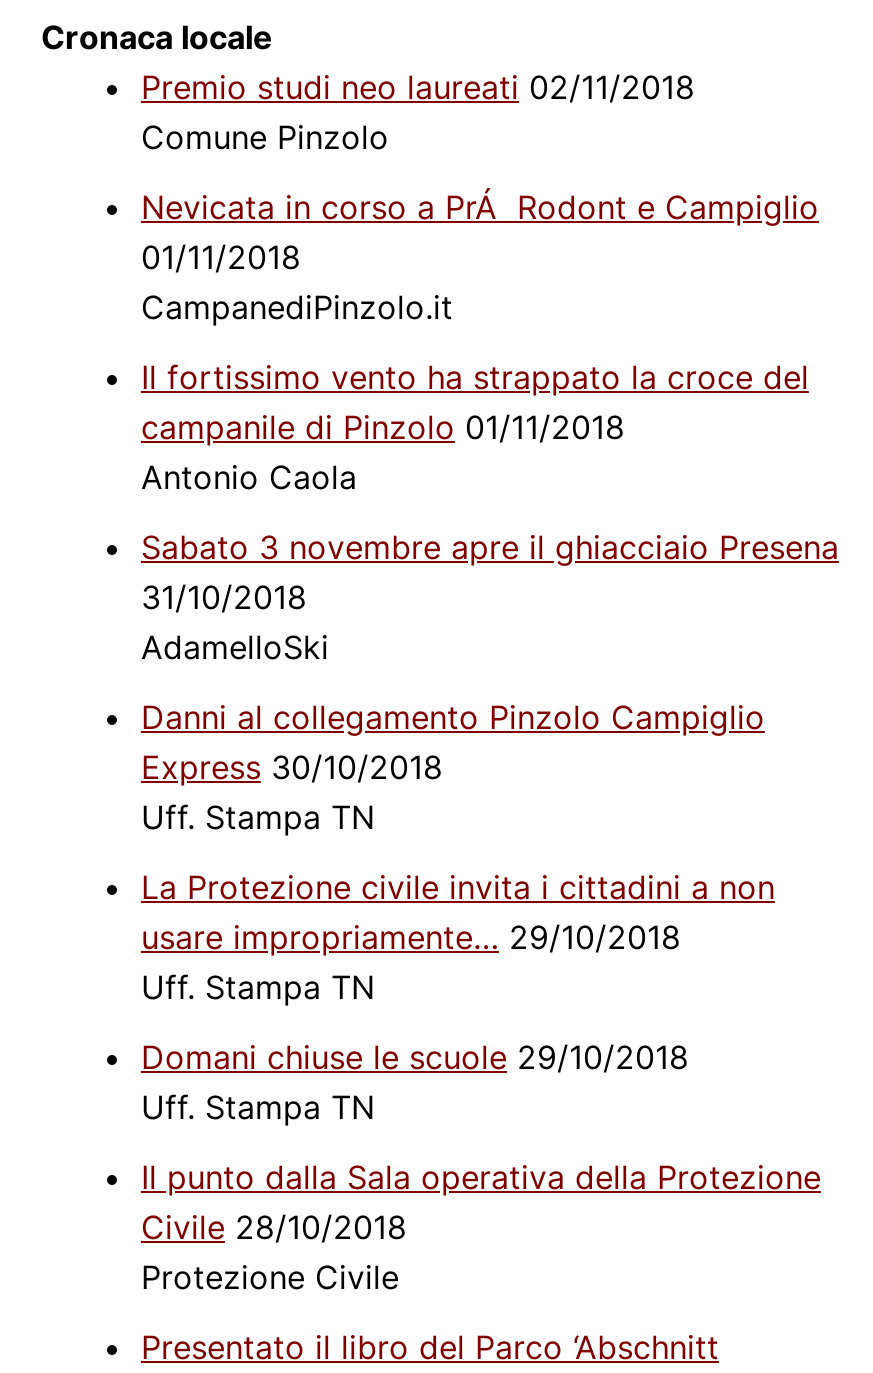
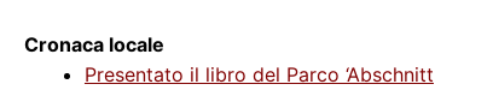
- Premio studi neo laureati 02/11/2018
- Comune Pinzolo
- Nevicata in corso a PrÁ Rodont e Campiglio
- 01/11/2018
- CampanediPinzolo.it
- Il fortissimo vento ha strappato la croce del
- campanile di Pinzolo 01/11/2018
- Antonio Caola
- Sabato 3 novembre apre il ghiacciaio Presena
- 31/10/2018
- AdamelloSki
- Danni al collegamento Pinzolo Campiglio
- Express 30/10/2018
- Uff. Stampa TN
- La Protezione civile invita i cittadini a non
- usare impropriamente… 29/10/2018
- Uff. Stampa TN
- Domani chiuse le scuole 29/10/2018
- Uff. Stampa TN
- Il punto dalla Sala operativa della Protezione
- Civile 28/10/2018
- Protezione Civile
